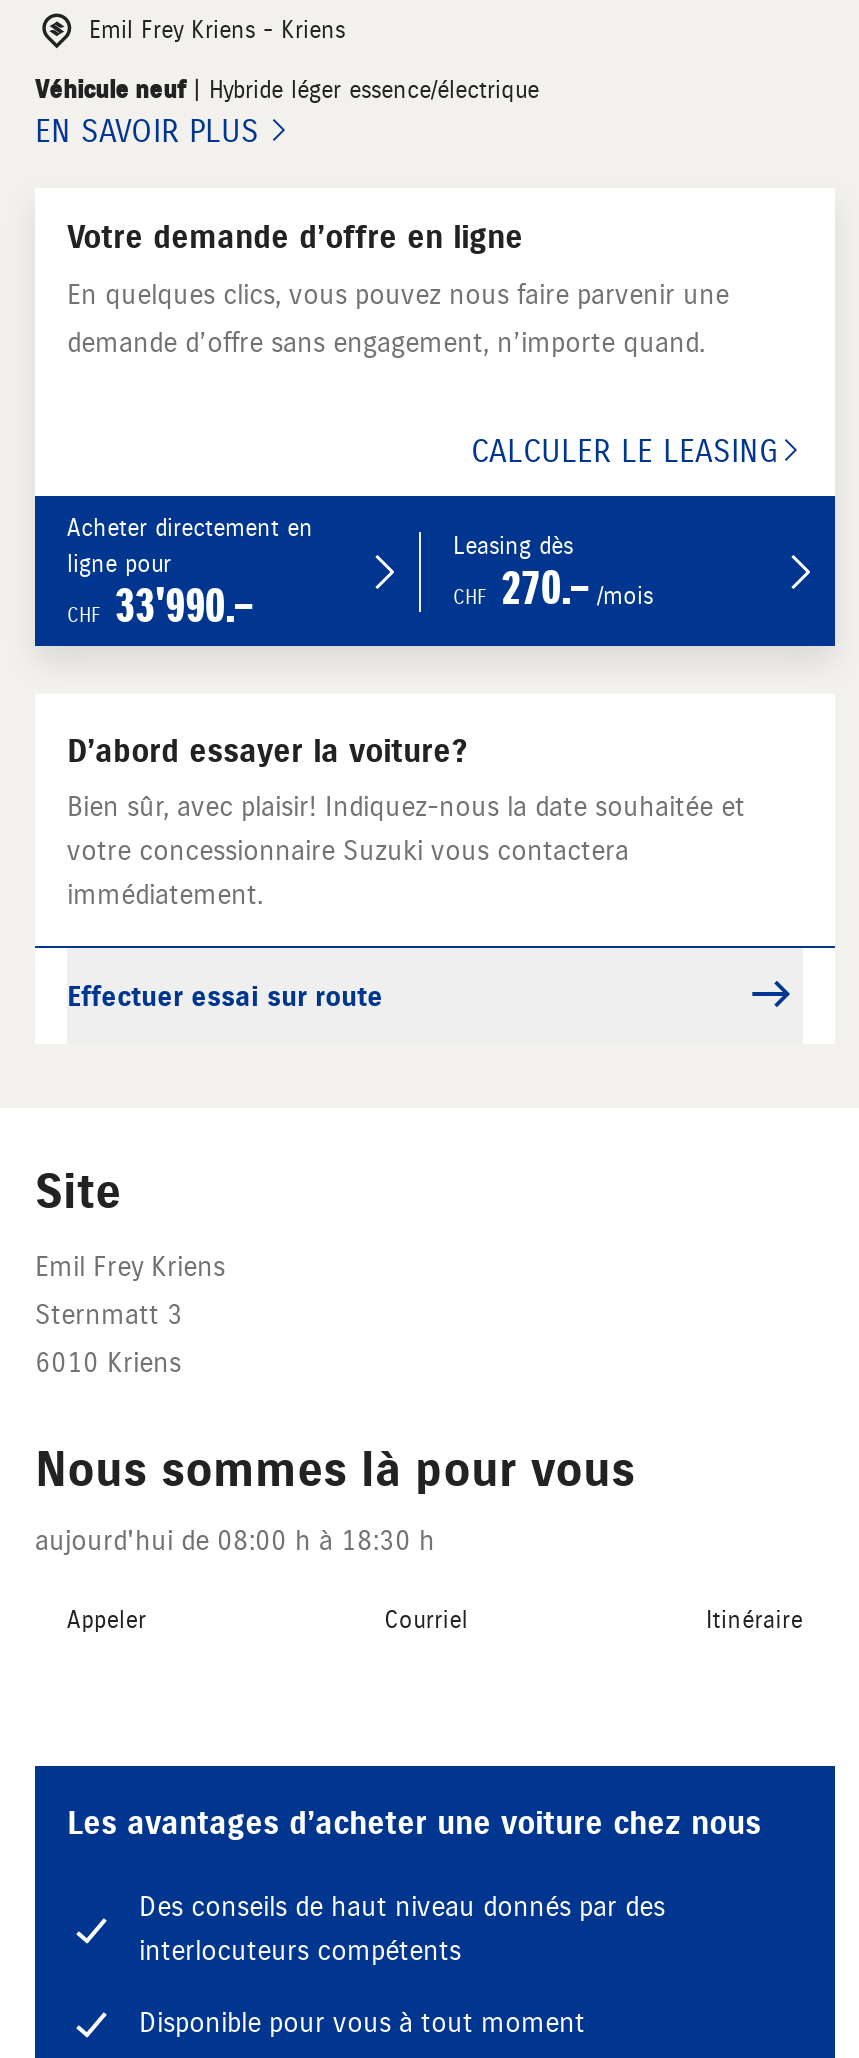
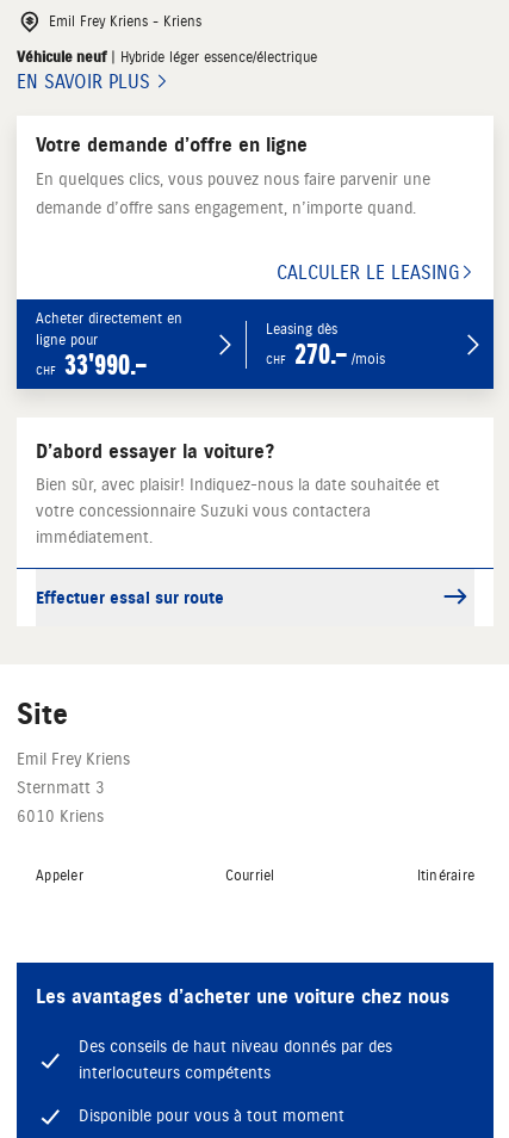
- Nous sommes là pour vous
- aujourd'hui de 08:00 h à 18:30 h
